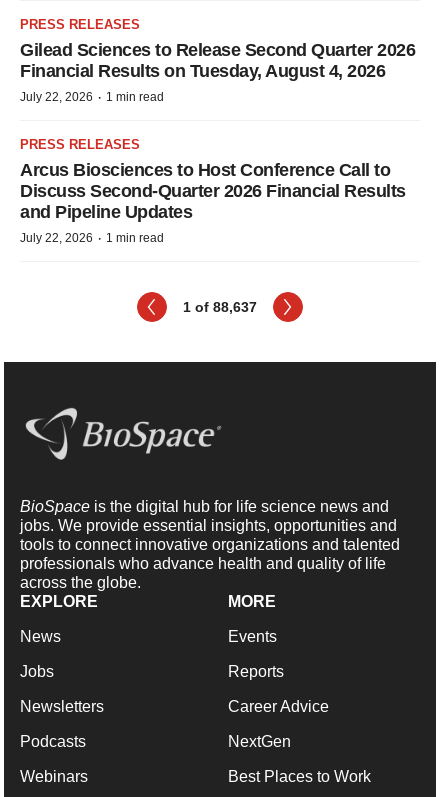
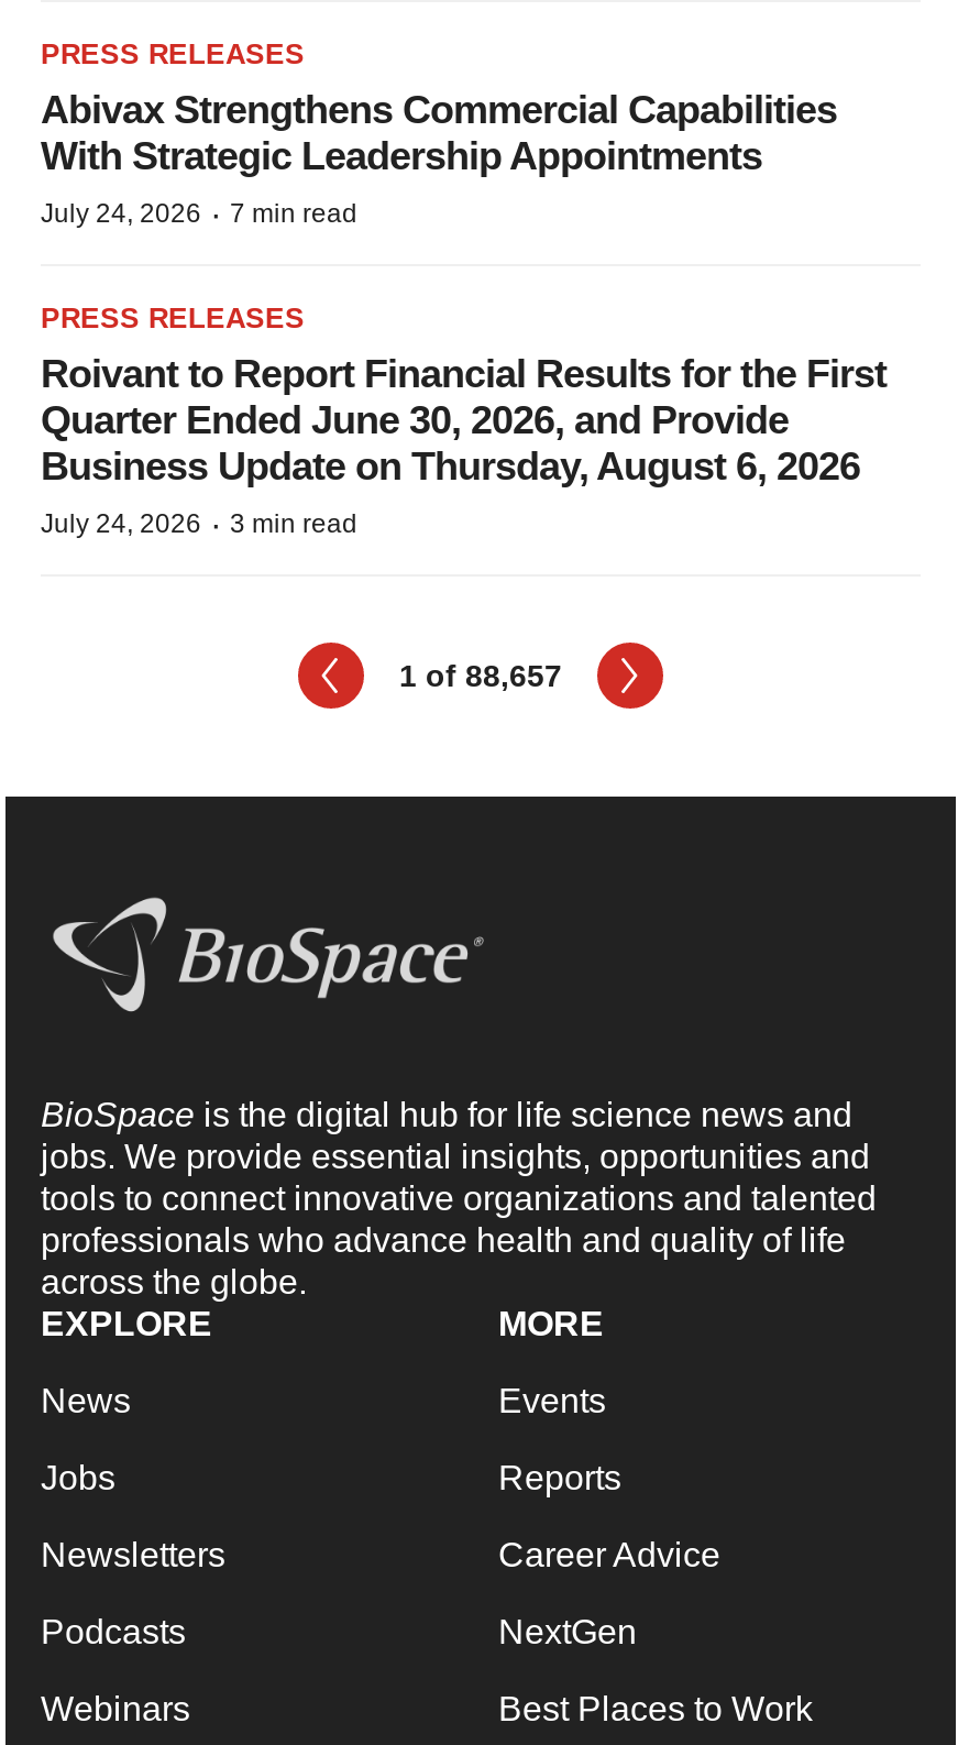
- Gilead Sciences to Release Second Quarter 2026
- Financial Results on Tuesday, August 4, 2026
- July 22, 2026 · 1 min read
+ Abivax Strengthens Commercial Capabilities
+ With Strategic Leadership Appointments
+ July 24, 2026 · 7 min read

- Arcus Biosciences to Host Conference Call to
- Discuss Second-Quarter 2026 Financial Results
- and Pipeline Updates
- July 22, 2026 · 1 min read
+ Roivant to Report Financial Results for the First
+ Quarter Ended June 30, 2026, and Provide
+ Business Update on Thursday, August 6, 2026
+ July 24, 2026 · 3 min read

- 1 of 88,637
+ 1 of 88,657
